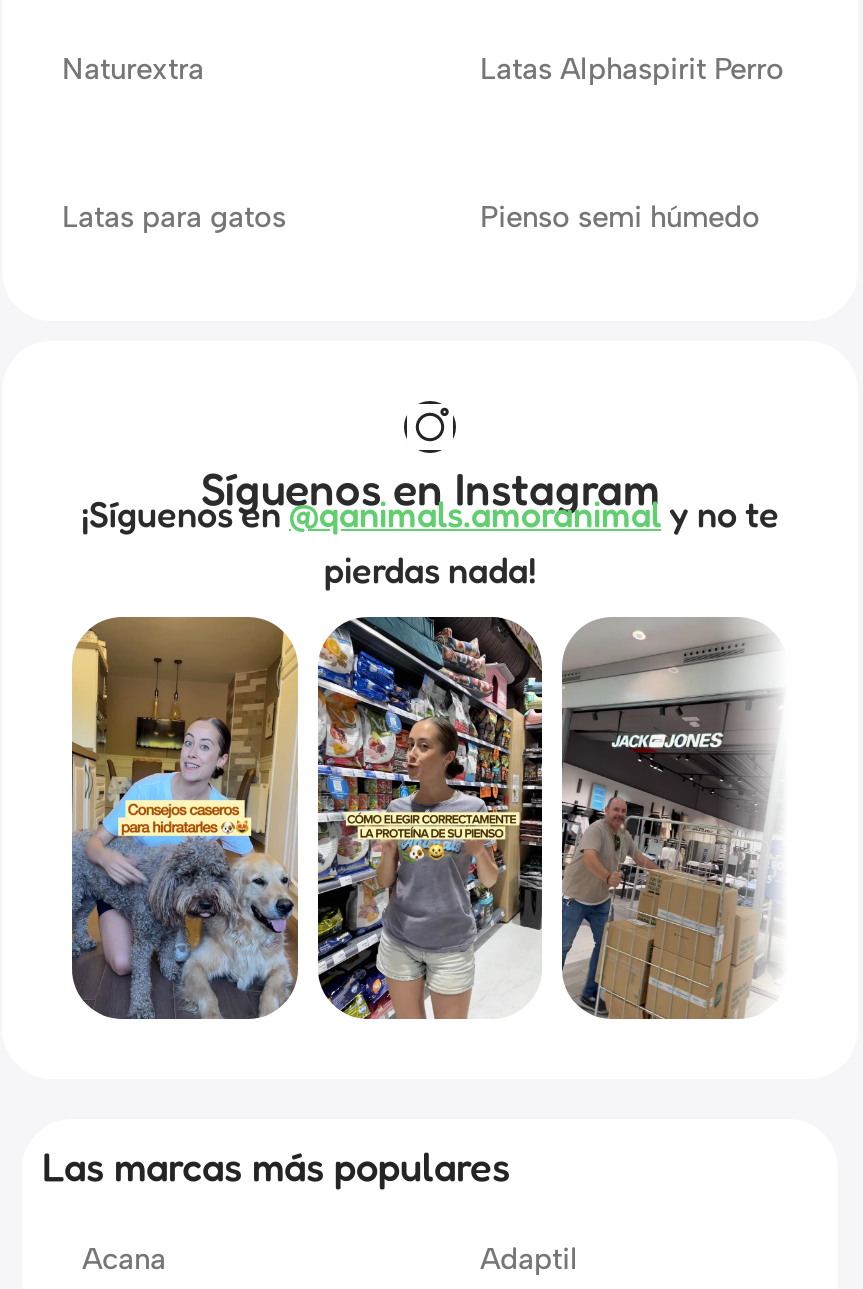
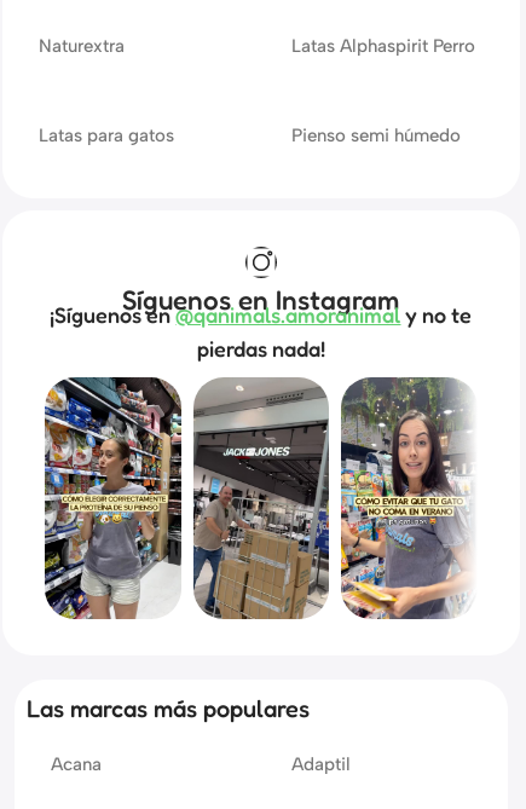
- [image]
+ [image]

- [image]
+ [image]

- [image]
+ [image]
